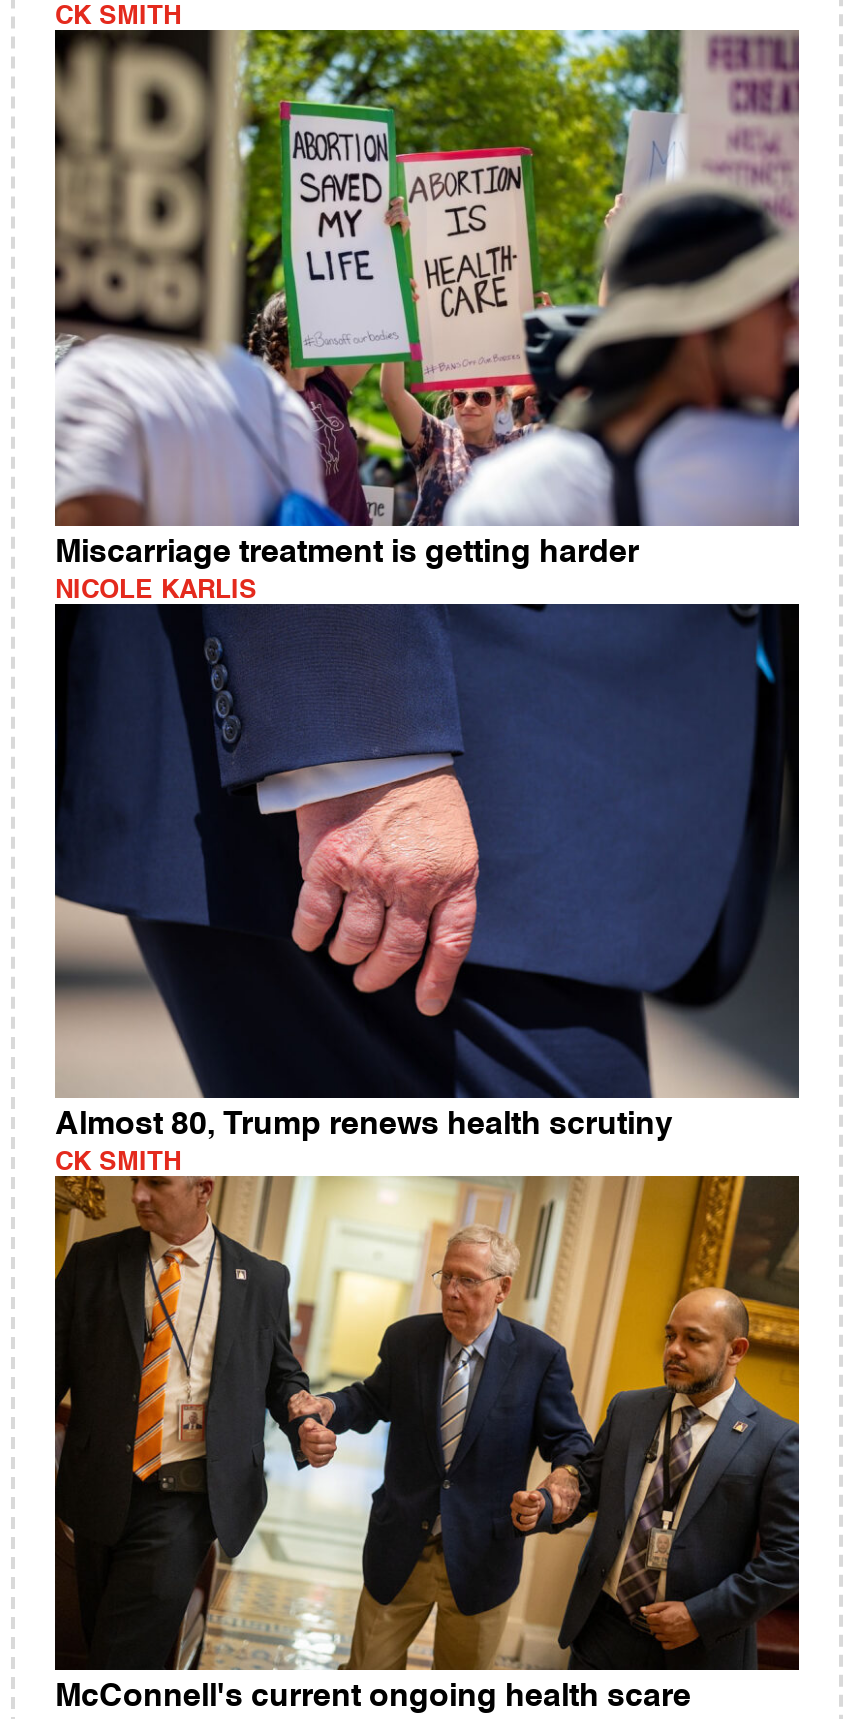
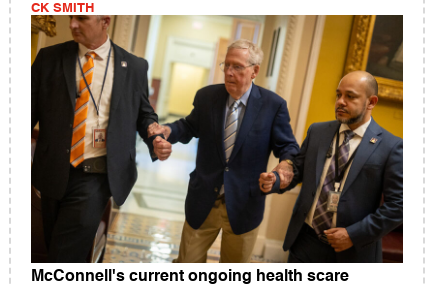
- [image]
- Miscarriage treatment is getting harder
- NICOLE KARLIS

- [image]
- Almost 80, Trump renews health scrutiny
- CK SMITH
